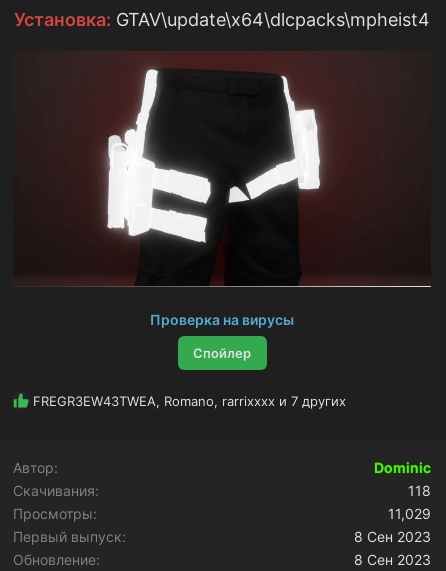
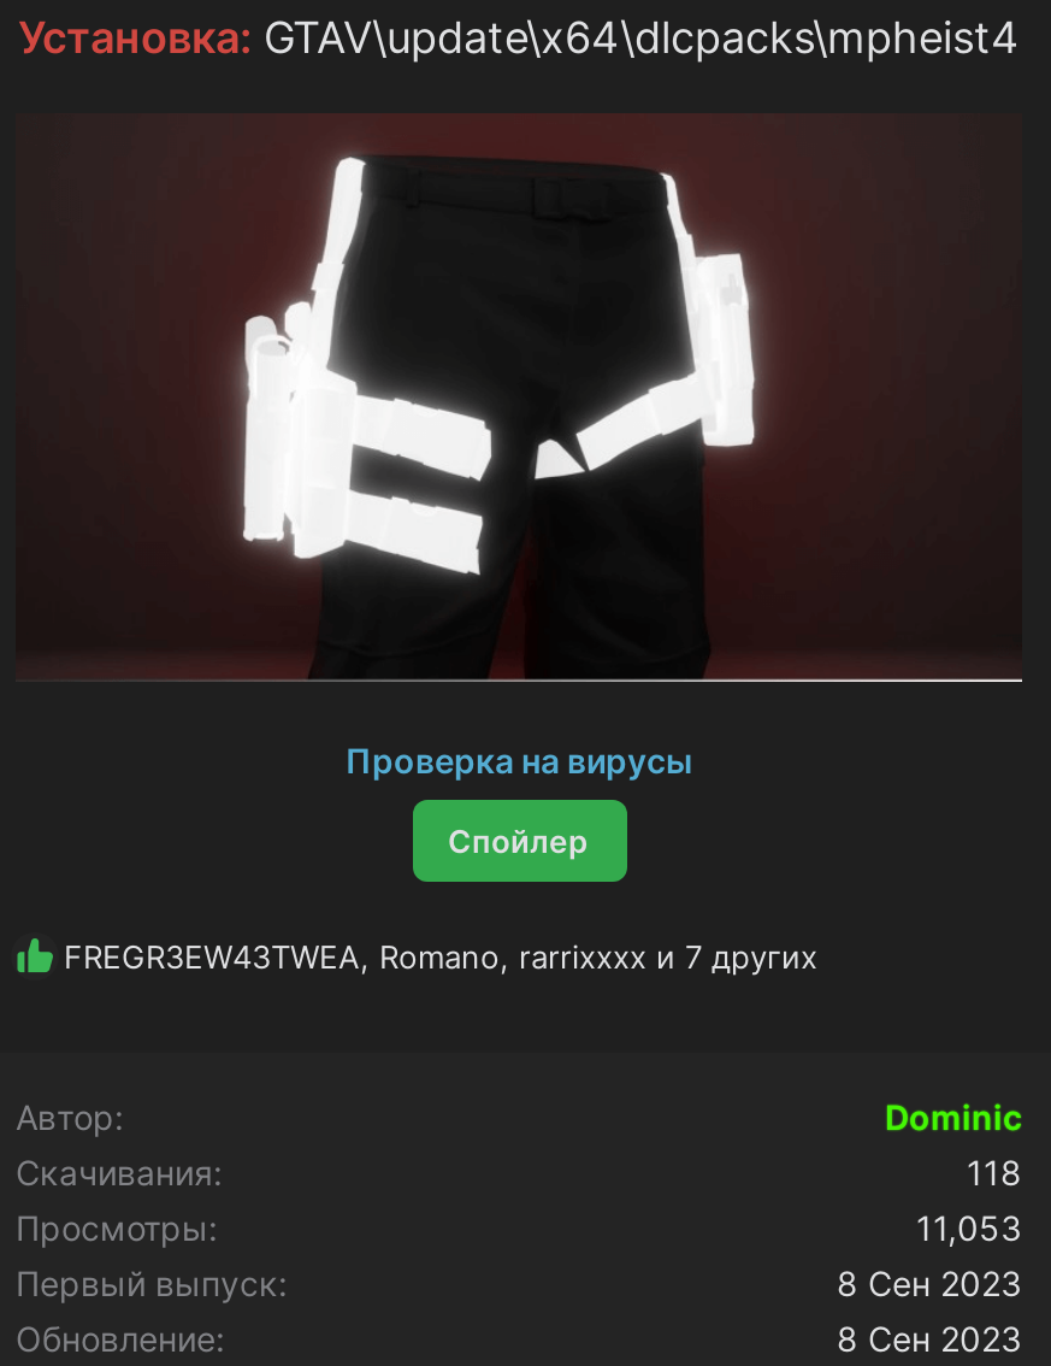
- 11,029
+ 11,053
